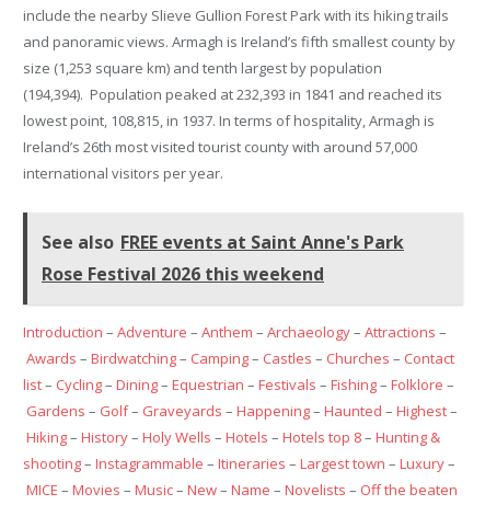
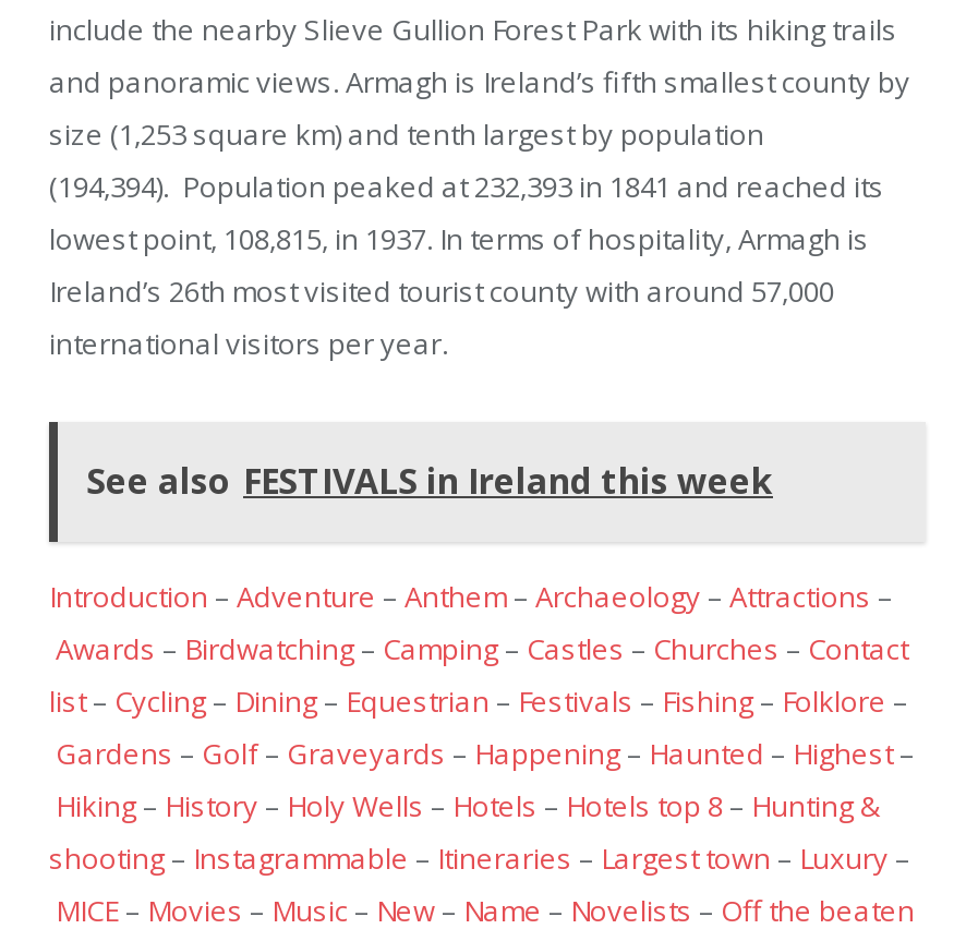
- See also FREE events at Saint Anne's Park
- Rose Festival 2026 this weekend
+ See also FESTIVALS in Ireland this week
